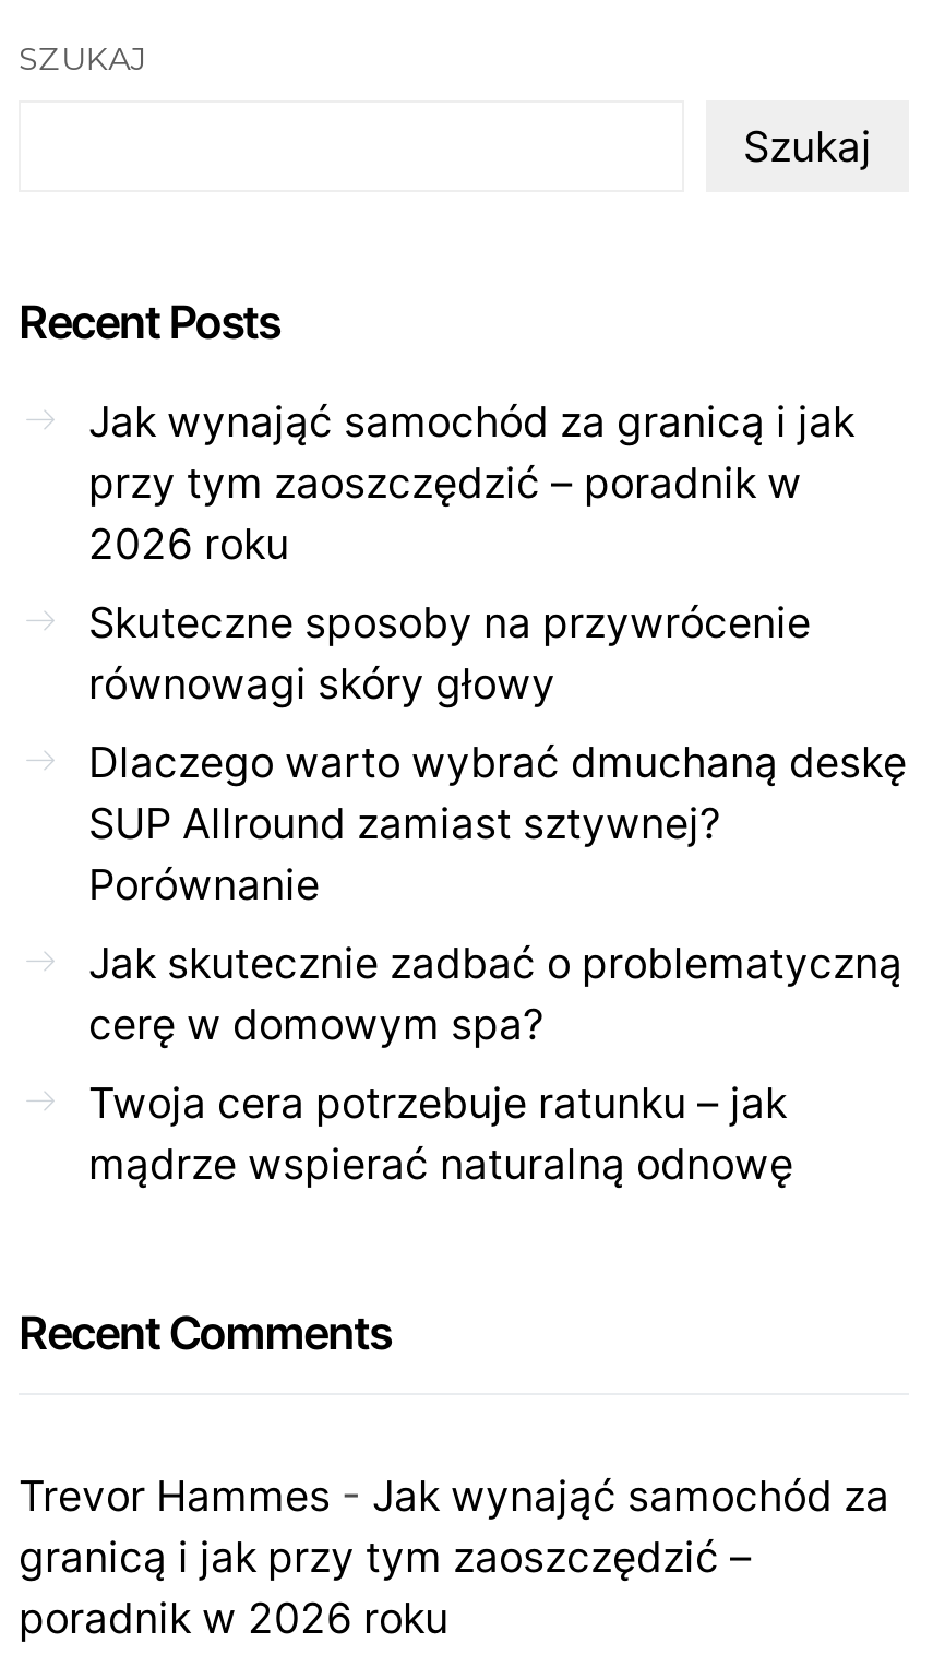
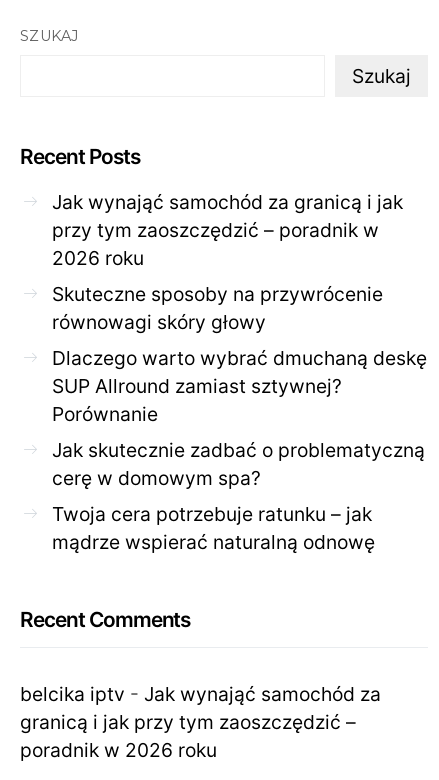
- Trevor Hammes - Jak wynająć samochód za
+ belcika iptv - Jak wynająć samochód za
